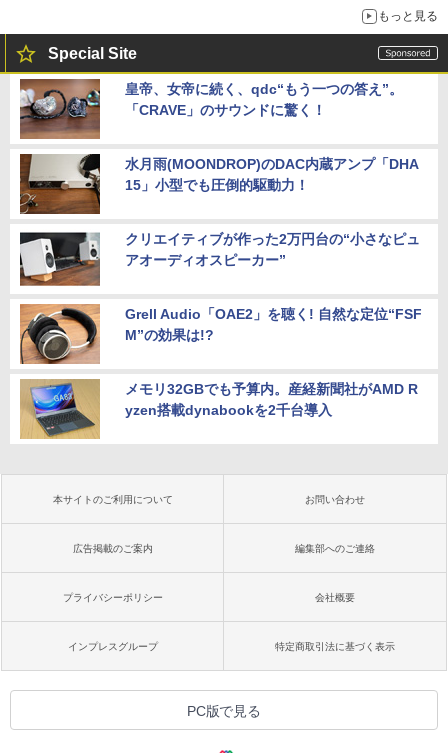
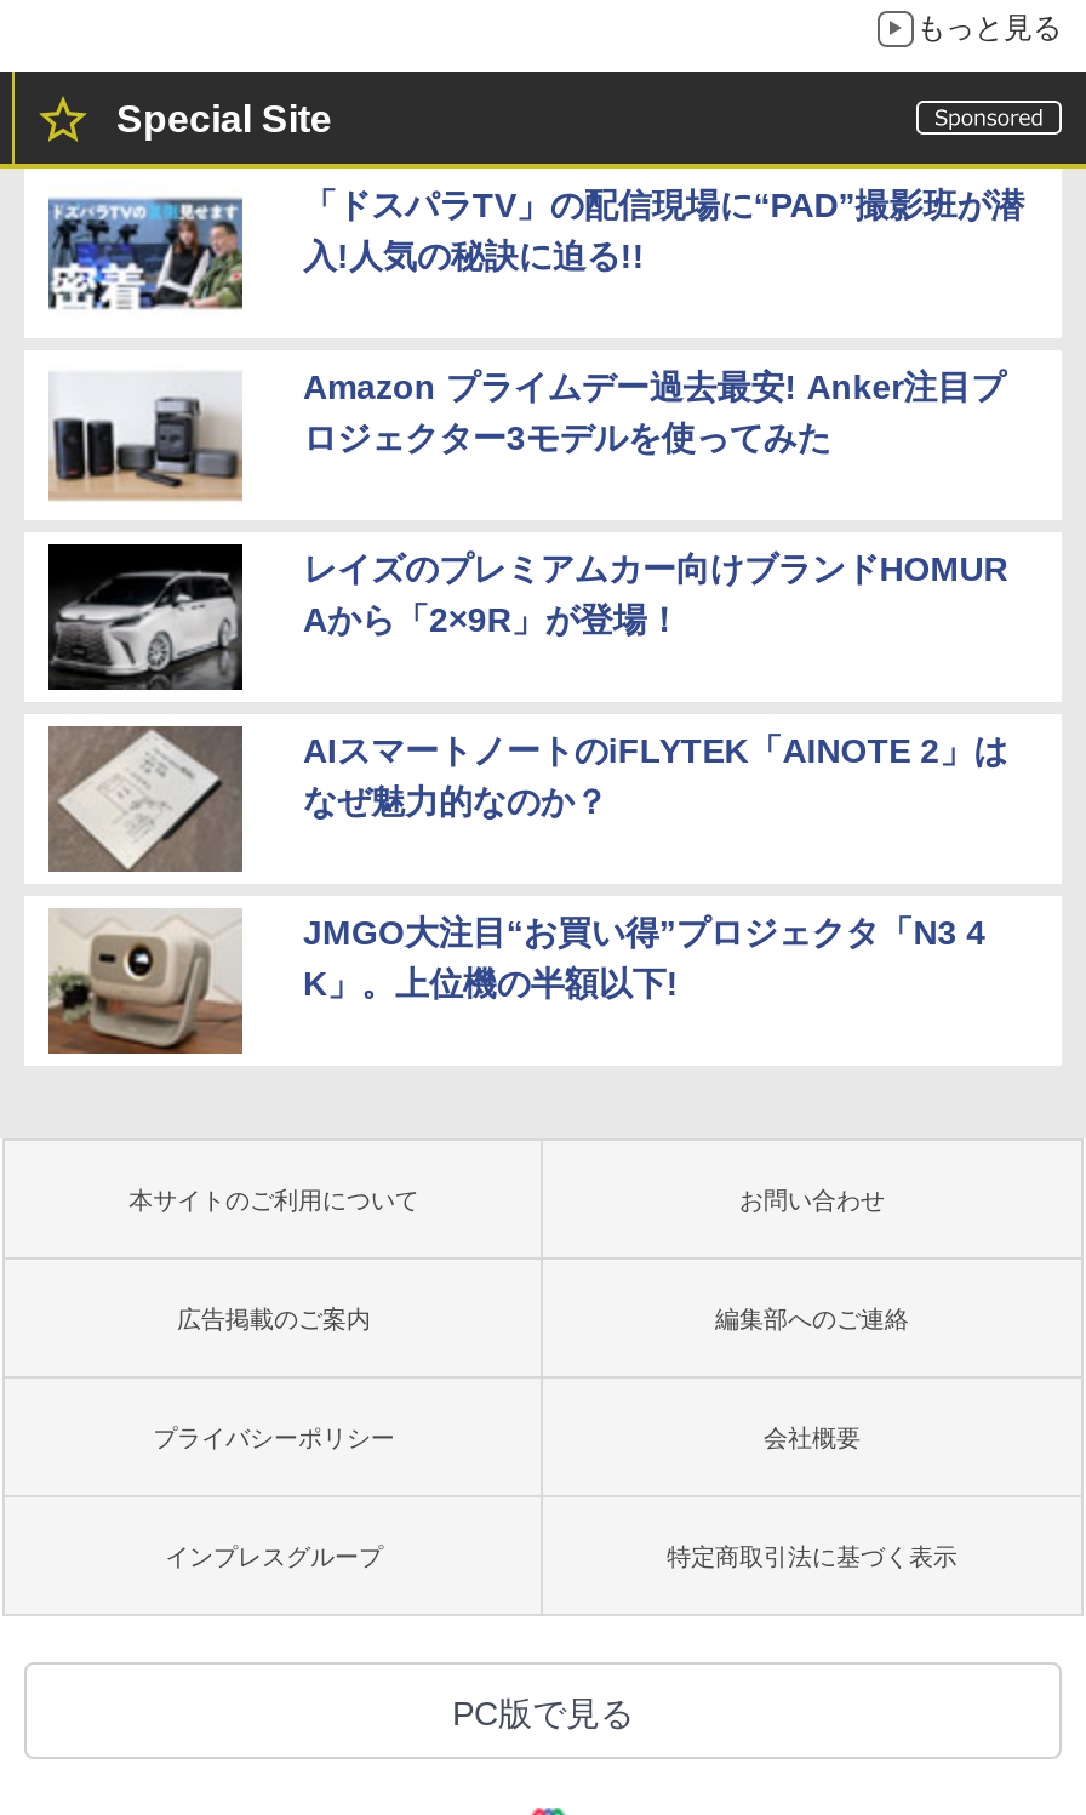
- [image]
- 皇帝、女帝に続く、qdc“もう一つの答え”。
- 「CRAVE」のサウンドに驚く！
+ [image]
+ 「ドスパラTV」の配信現場に“PAD”撮影班が潜
+ 入!人気の秘訣に迫る!!

- [image]
- 水月雨(MOONDROP)のDAC内蔵アンプ「DHA
- 15」小型でも圧倒的駆動力！
+ [image]
+ Amazon プライムデー過去最安! Anker注目プ
+ ロジェクター3モデルを使ってみた

- [image]
- クリエイティブが作った2万円台の“小さなピュ
- アオーディオスピーカー”
+ [image]
+ レイズのプレミアムカー向けブランドHOMUR
+ Aから「2×9R」が登場！

- [image]
- Grell Audio「OAE2」を聴く! 自然な定位“FSF
- M”の効果は!?
+ [image]
+ AIスマートノートのiFLYTEK「AINOTE 2」は
+ なぜ魅力的なのか？

- [image]
- メモリ32GBでも予算内。産経新聞社がAMD R
- yzen搭載dynabookを2千台導入
+ [image]
+ JMGO大注目“お買い得”プロジェクタ「N3 4
+ K」。上位機の半額以下!
